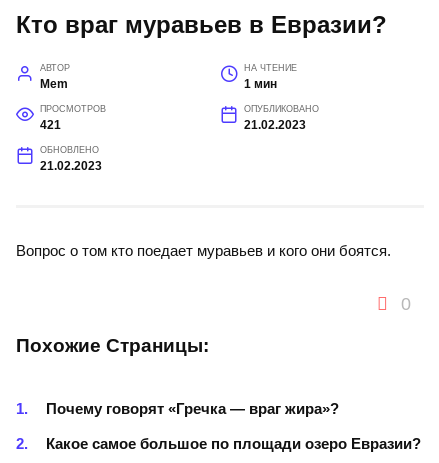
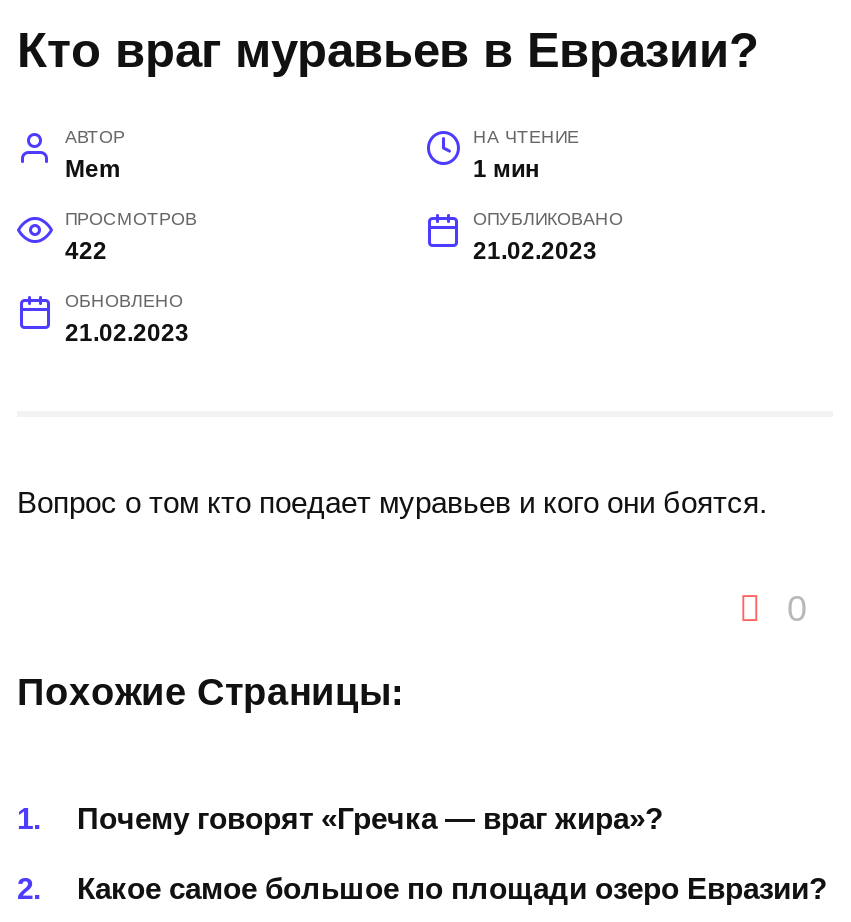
- 421
+ 422
